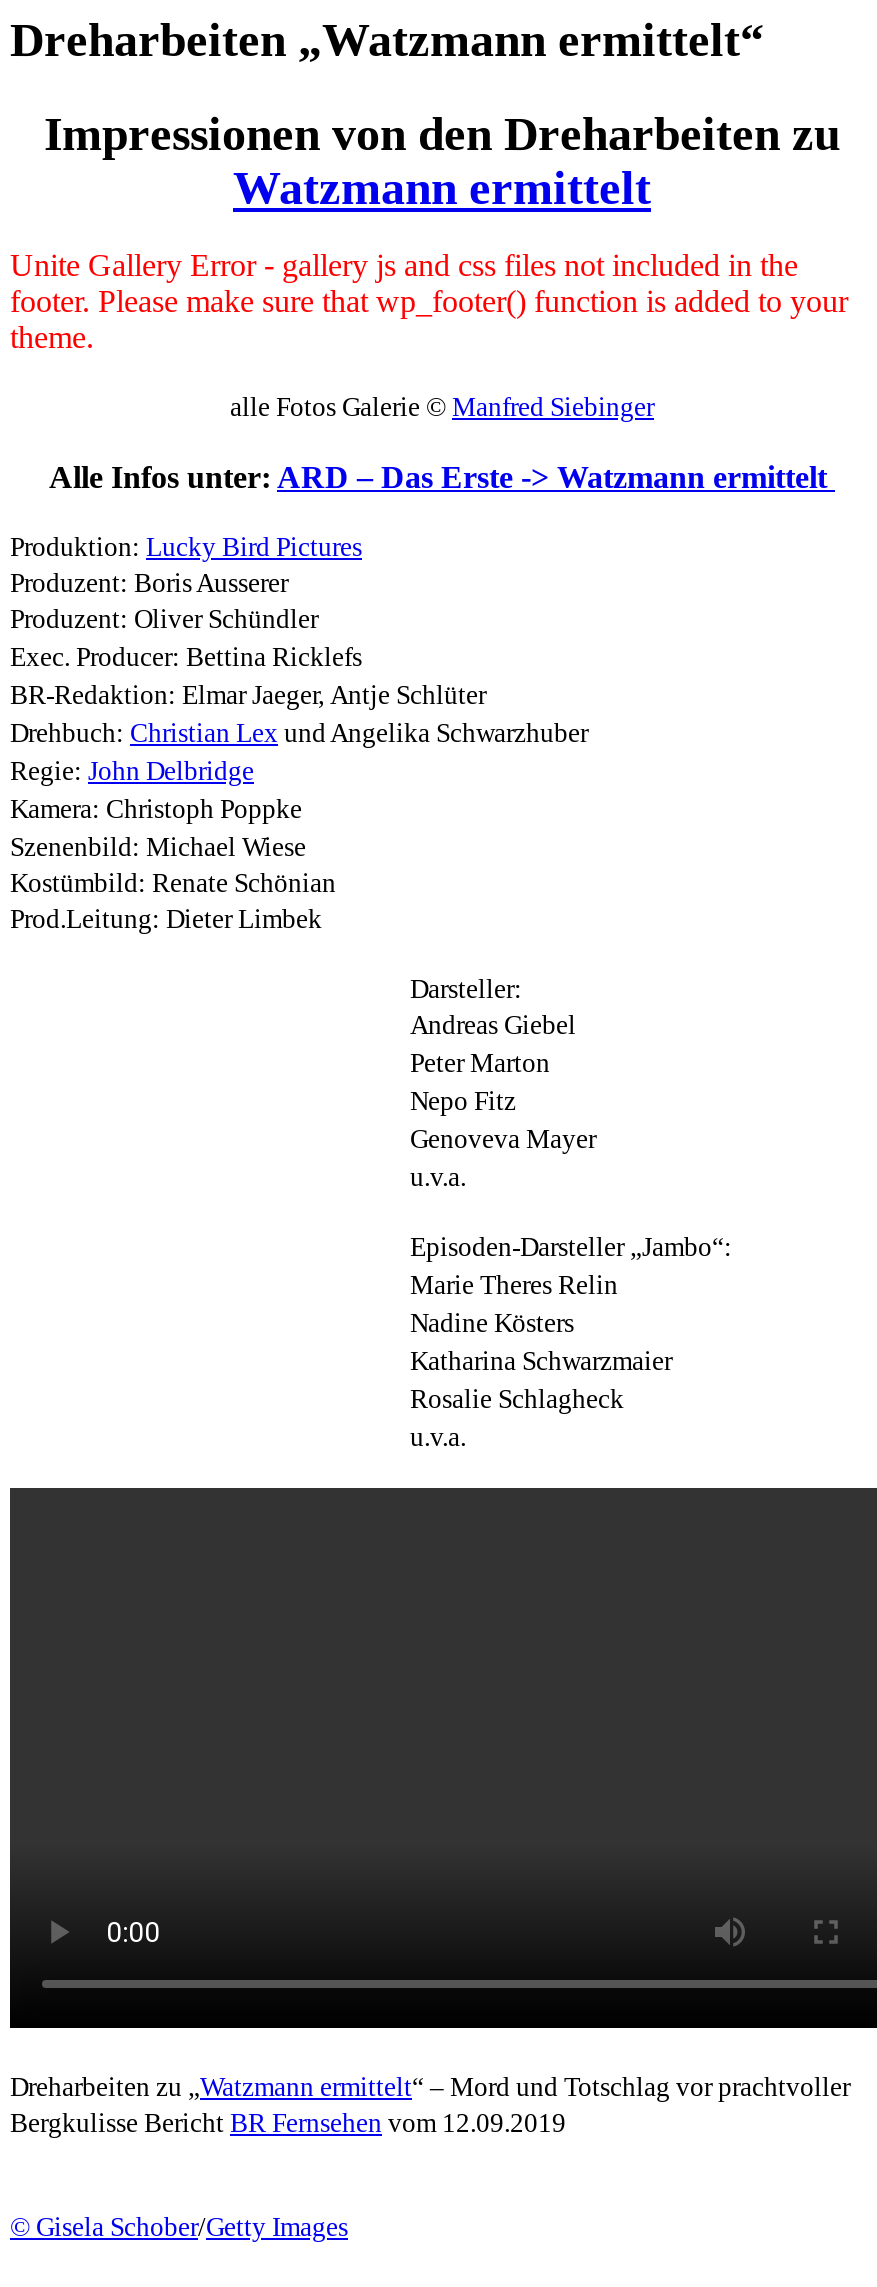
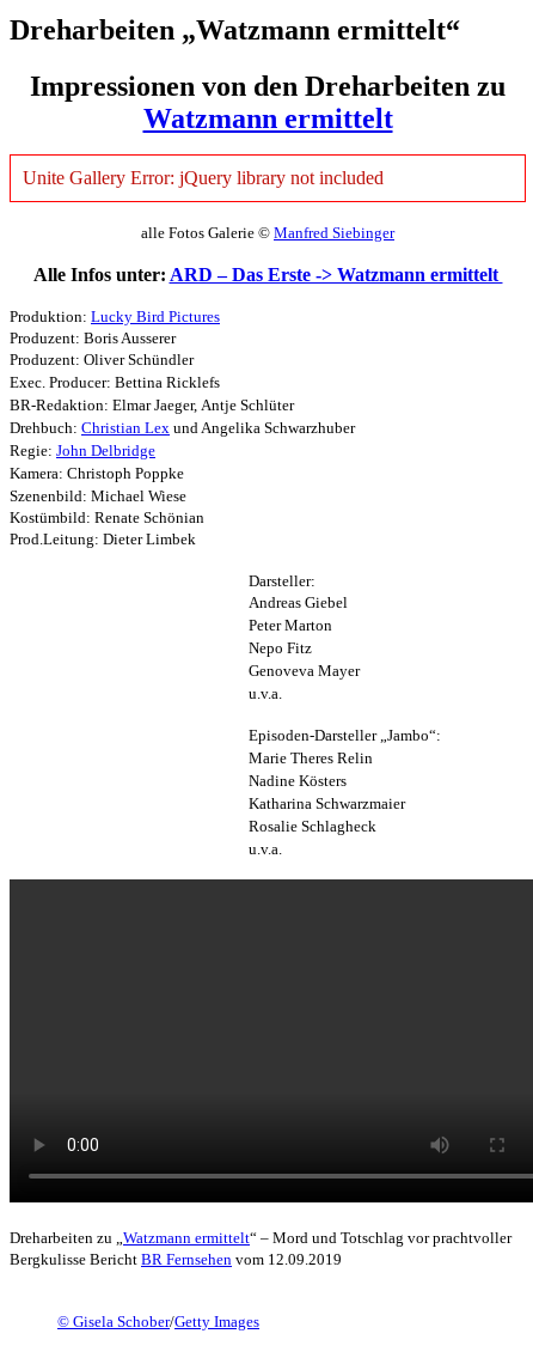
- Unite Gallery Error - gallery js and css files not included in the
- footer. Please make sure that wp_footer() function is added to your
- theme.
+ Unite Gallery Error: jQuery library not included
